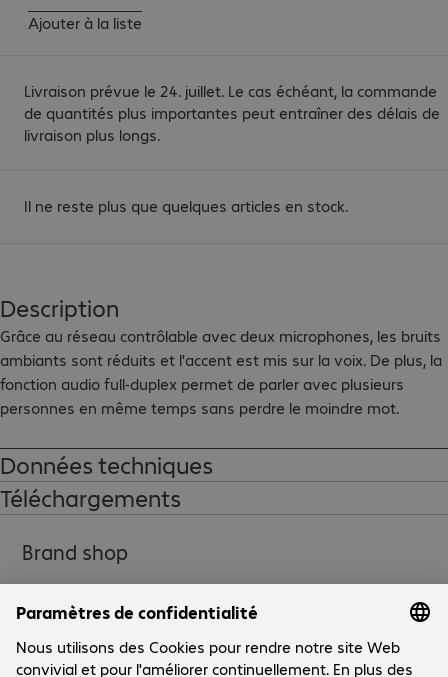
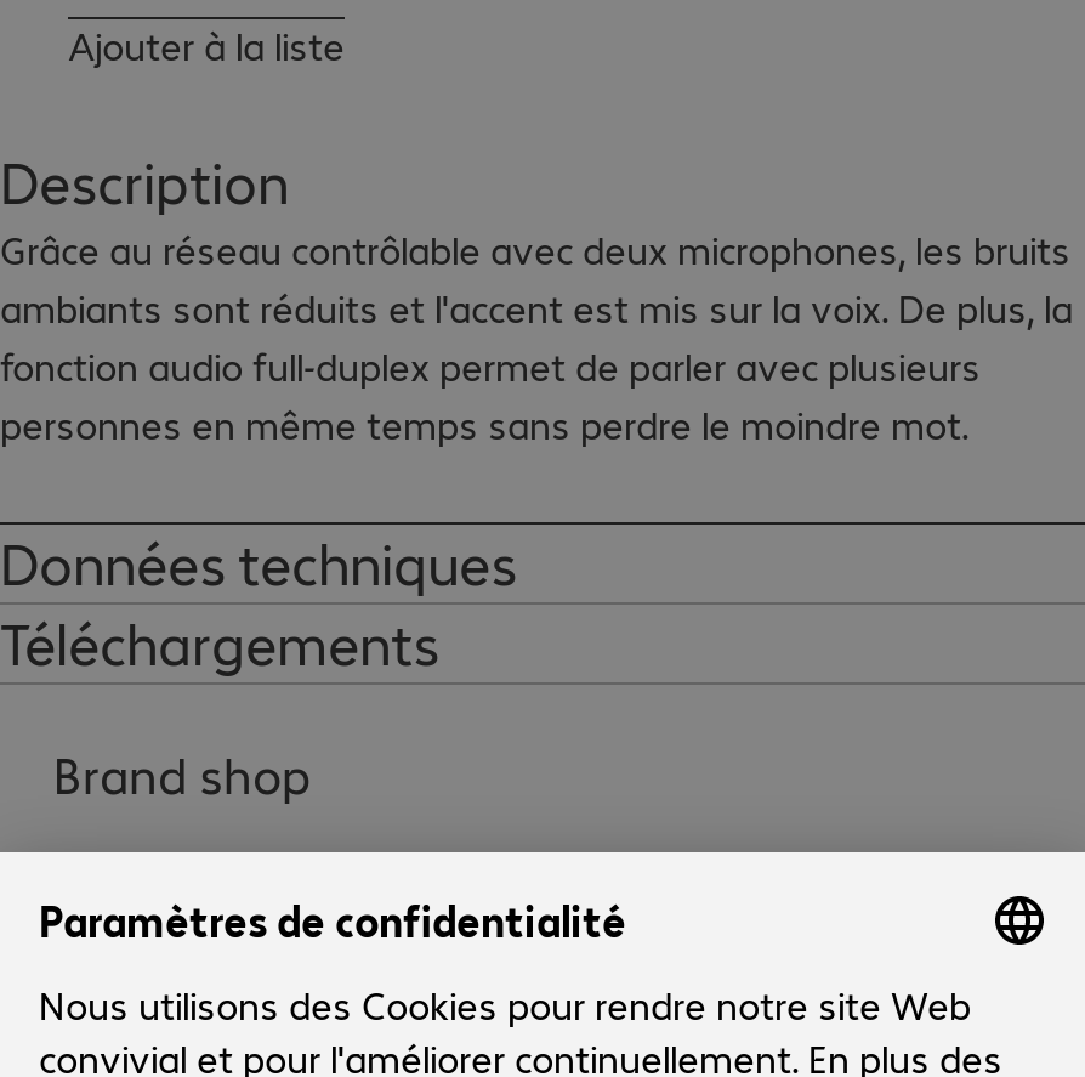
- Livraison prévue le 24. juillet. Le cas échéant, la commande
- de quantités plus importantes peut entraîner des délais de
- livraison plus longs.
- Il ne reste plus que quelques articles en stock.
